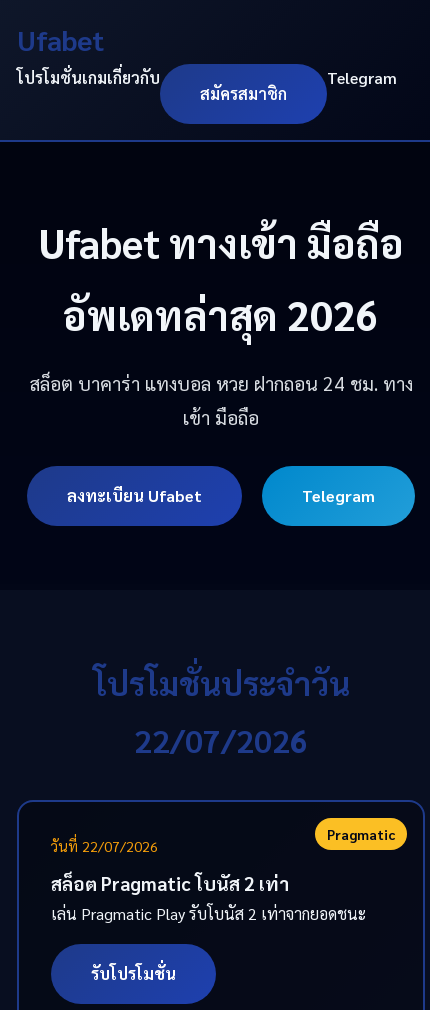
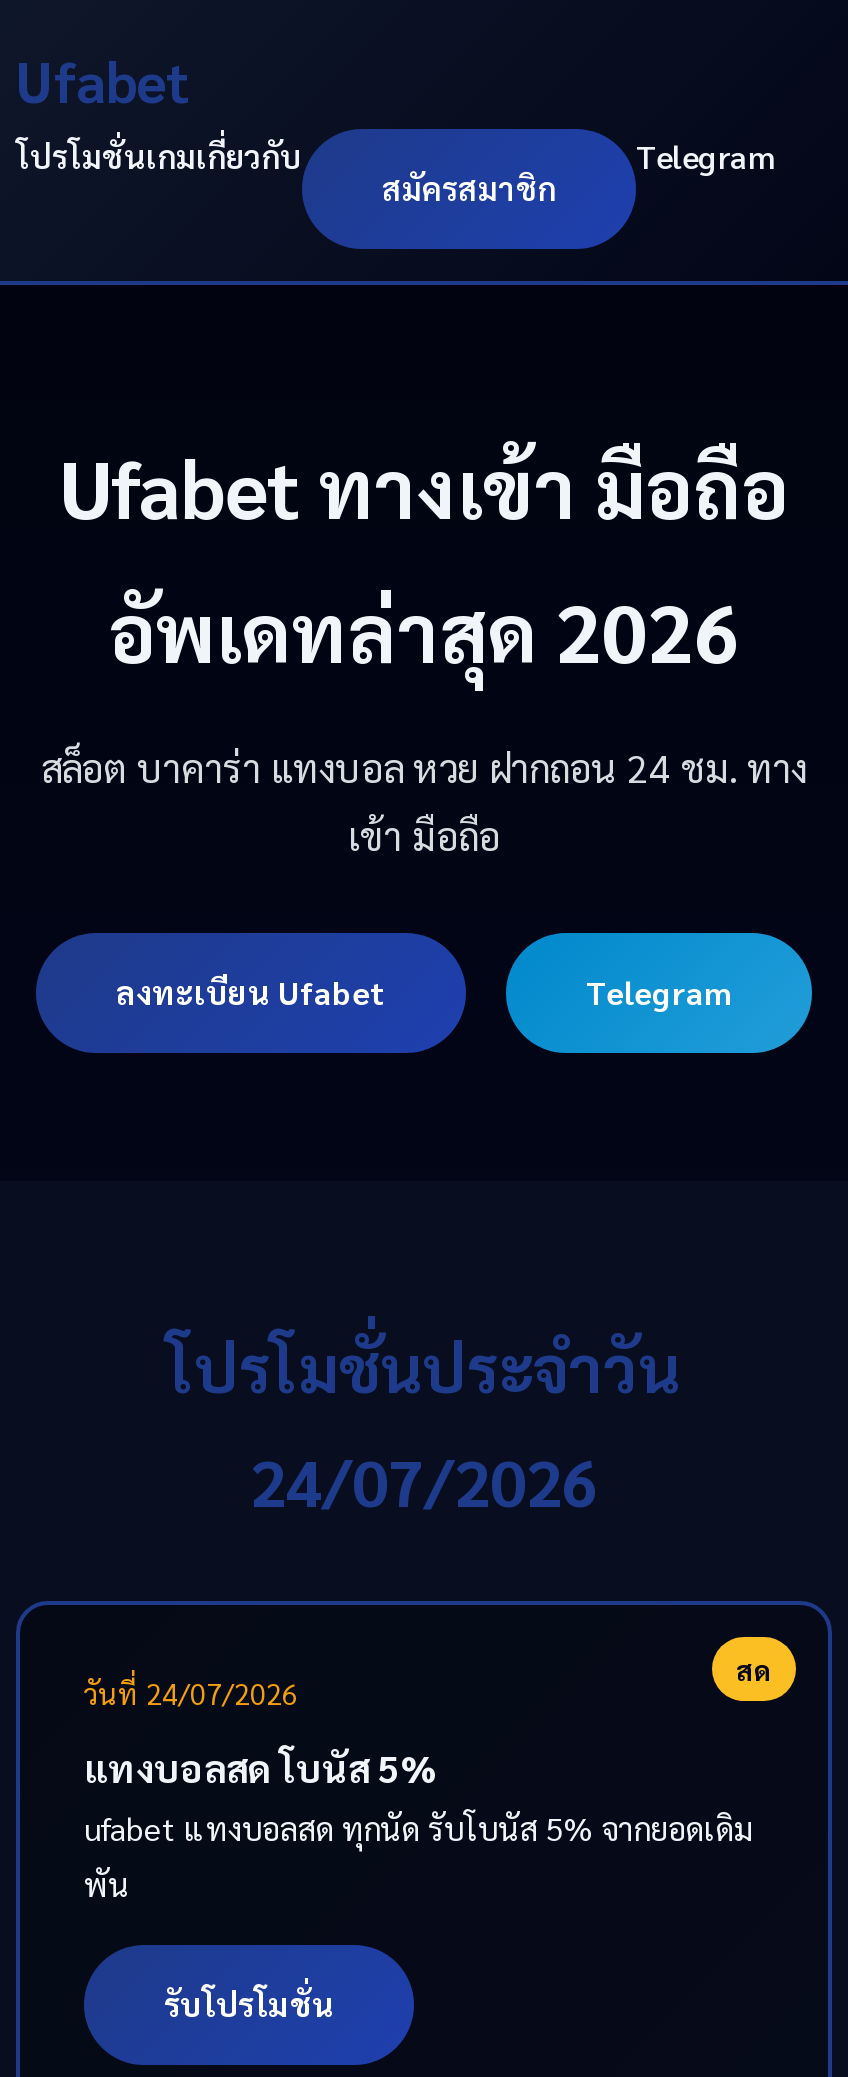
- 22/07/2026
+ 24/07/2026

- Pragmatic
- วันที่ 22/07/2026
+ สด
+ วันที่ 24/07/2026

- สล็อต Pragmatic โบนัส 2 เท่า
- เล่น Pragmatic Play รับโบนัส 2 เท่าจากยอดชนะ
+ แทงบอลสด โบนัส 5%
+ ufabet แทงบอลสด ทุกนัด รับโบนัส 5% จากยอดเดิม
+ พัน
